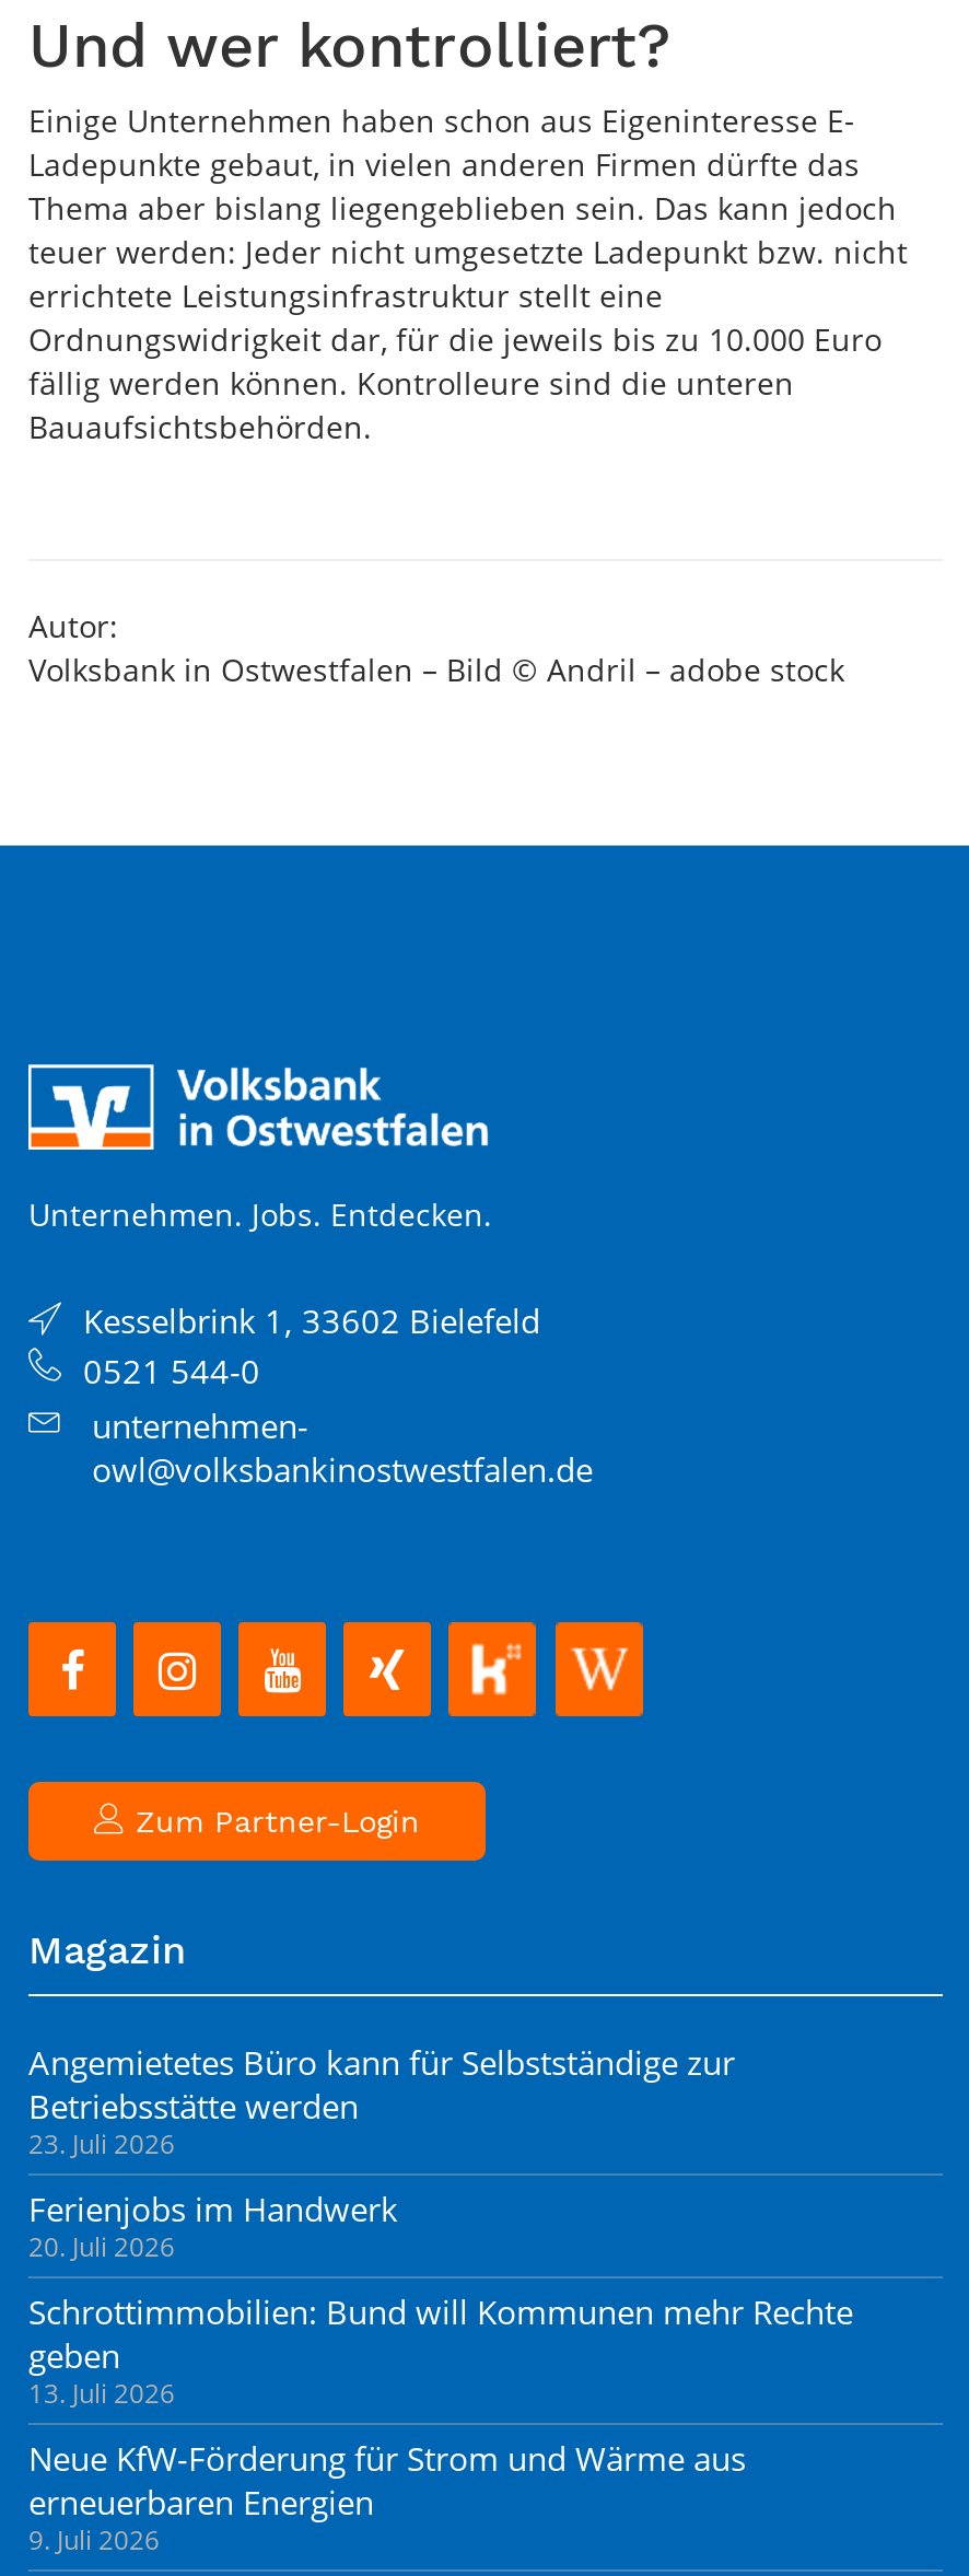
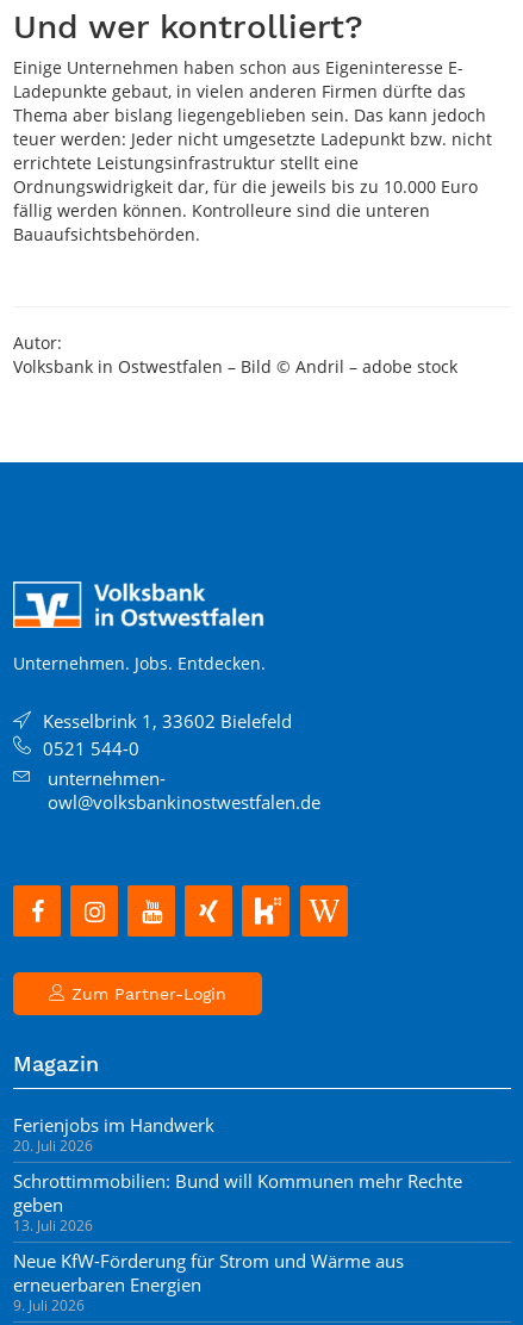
- Angemietetes Büro kann für Selbstständige zur
- Betriebsstätte werden
- 23. Juli 2026
